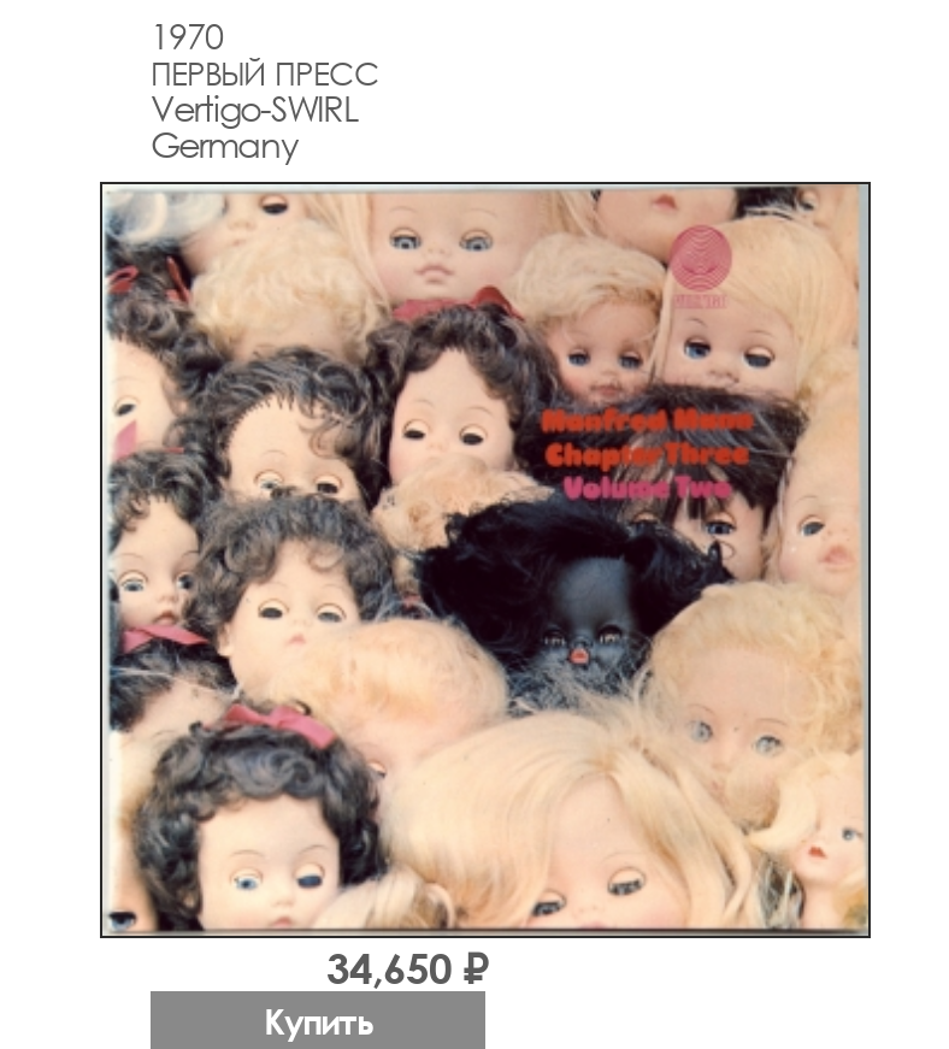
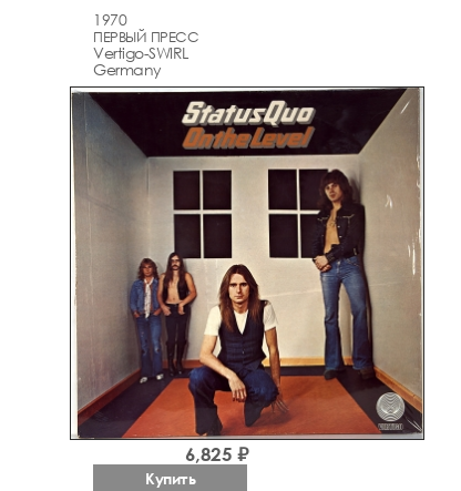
- [image]
- 34,650 ₽
+ [image]
+ 6,825 ₽
